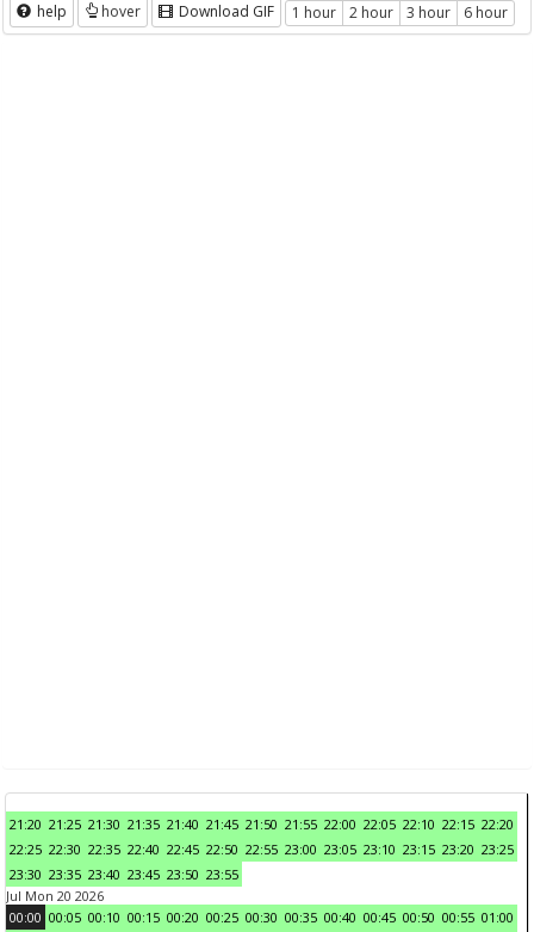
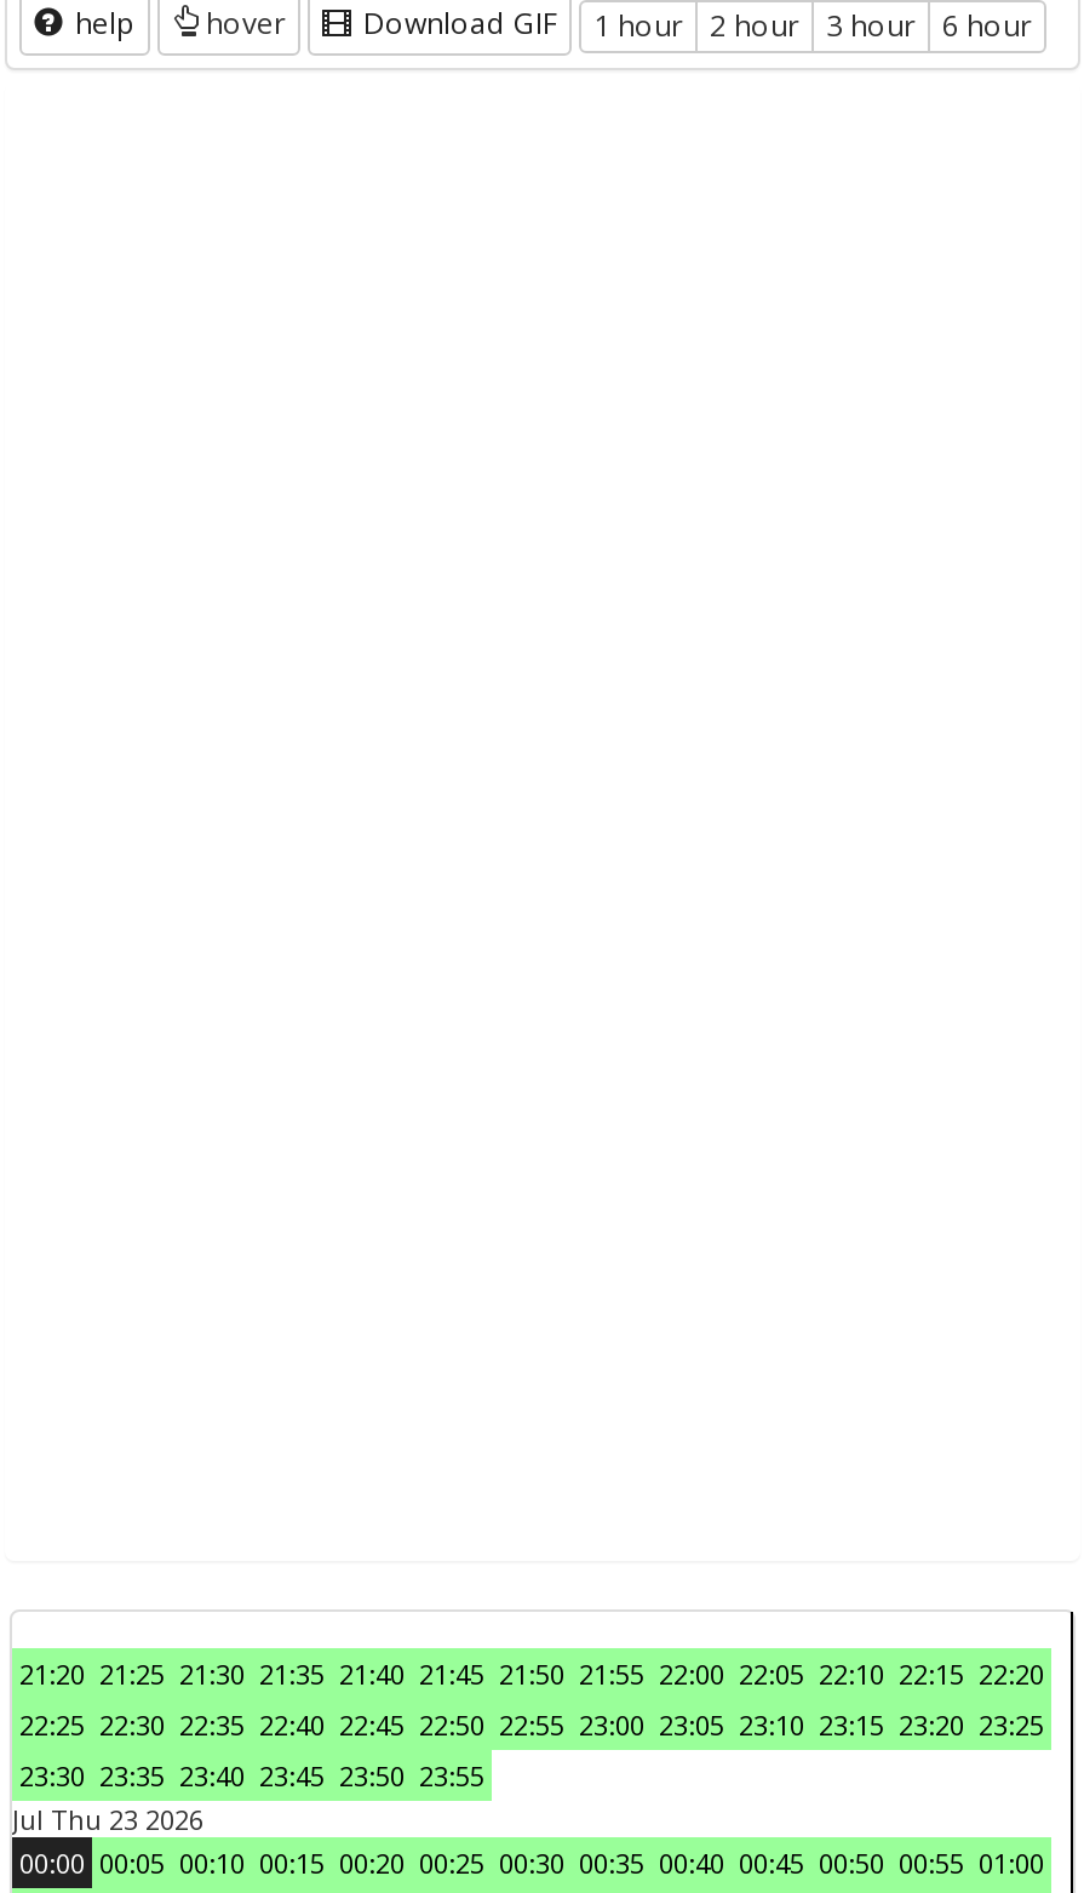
- Jul Mon 20 2026
+ Jul Thu 23 2026
